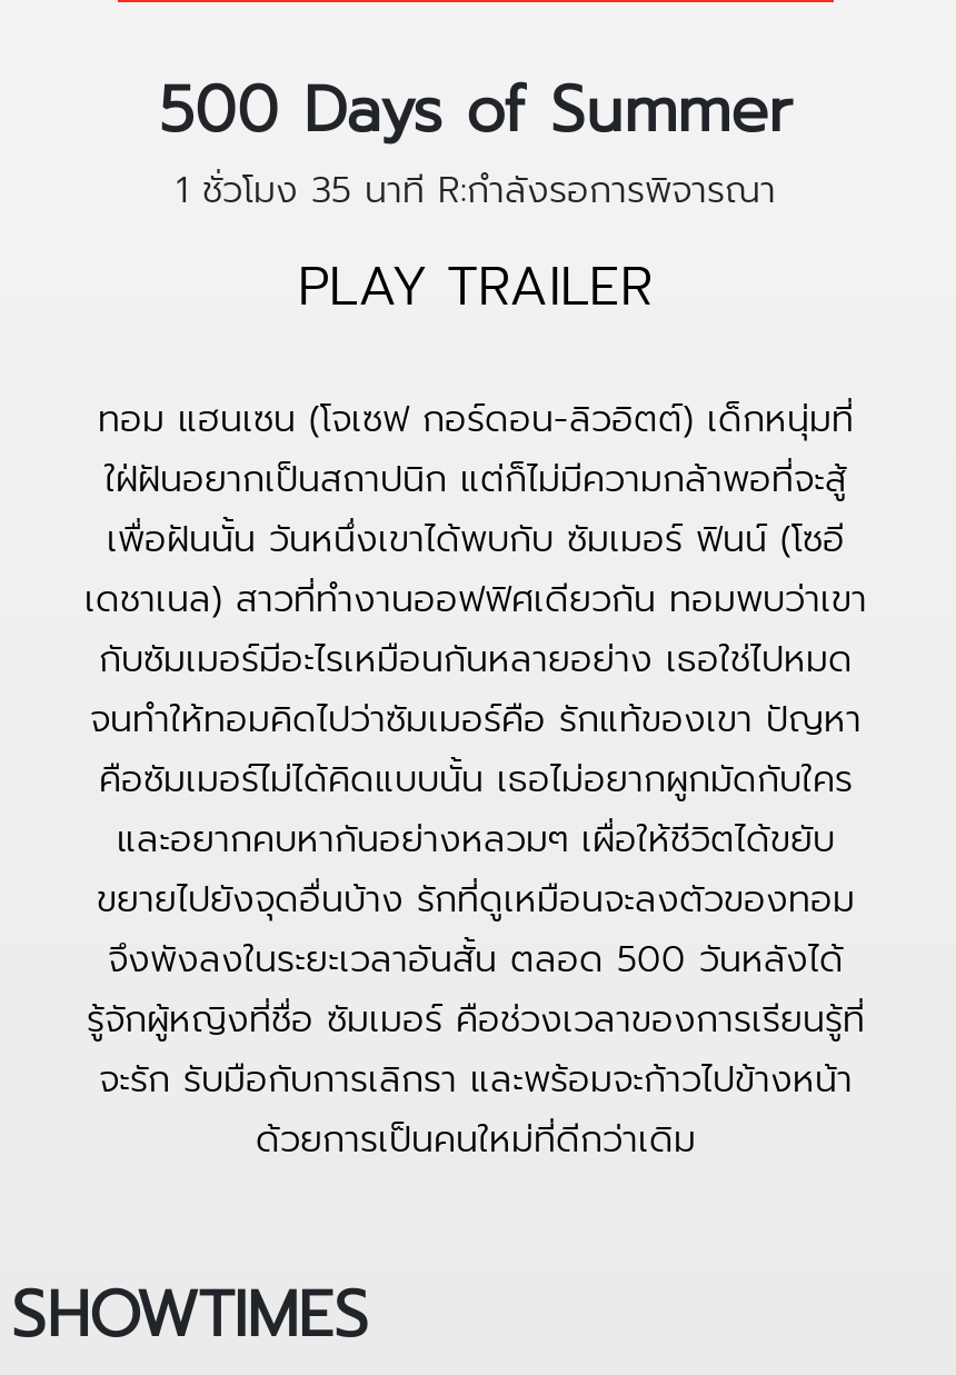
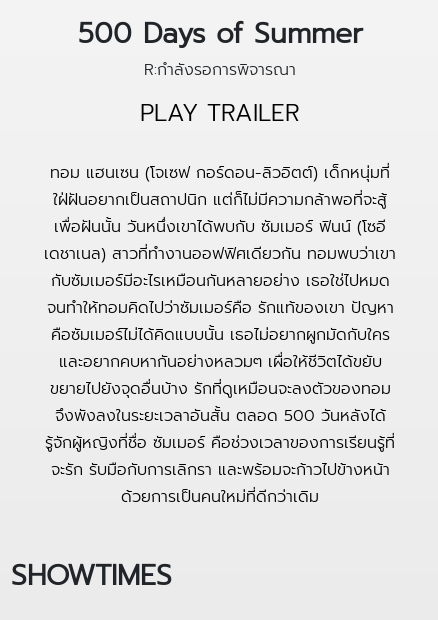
- 1 ชั่วโมง 35 นาที R:กำลังรอการพิจารณา
+ R:กำลังรอการพิจารณา
